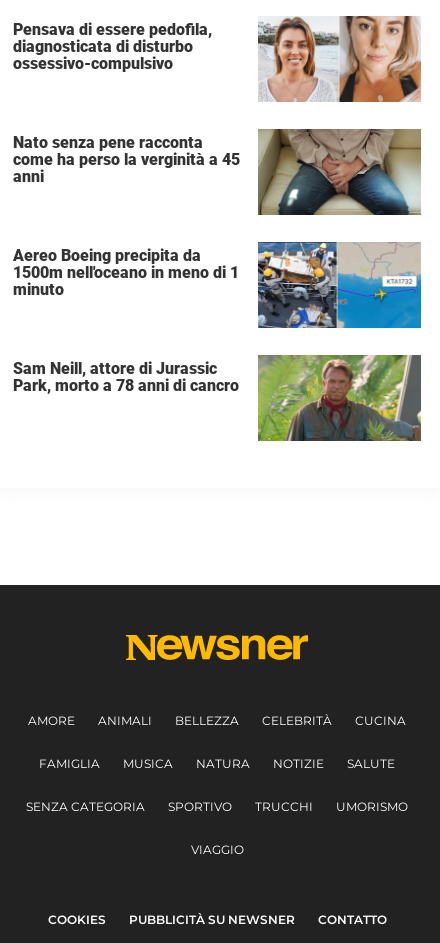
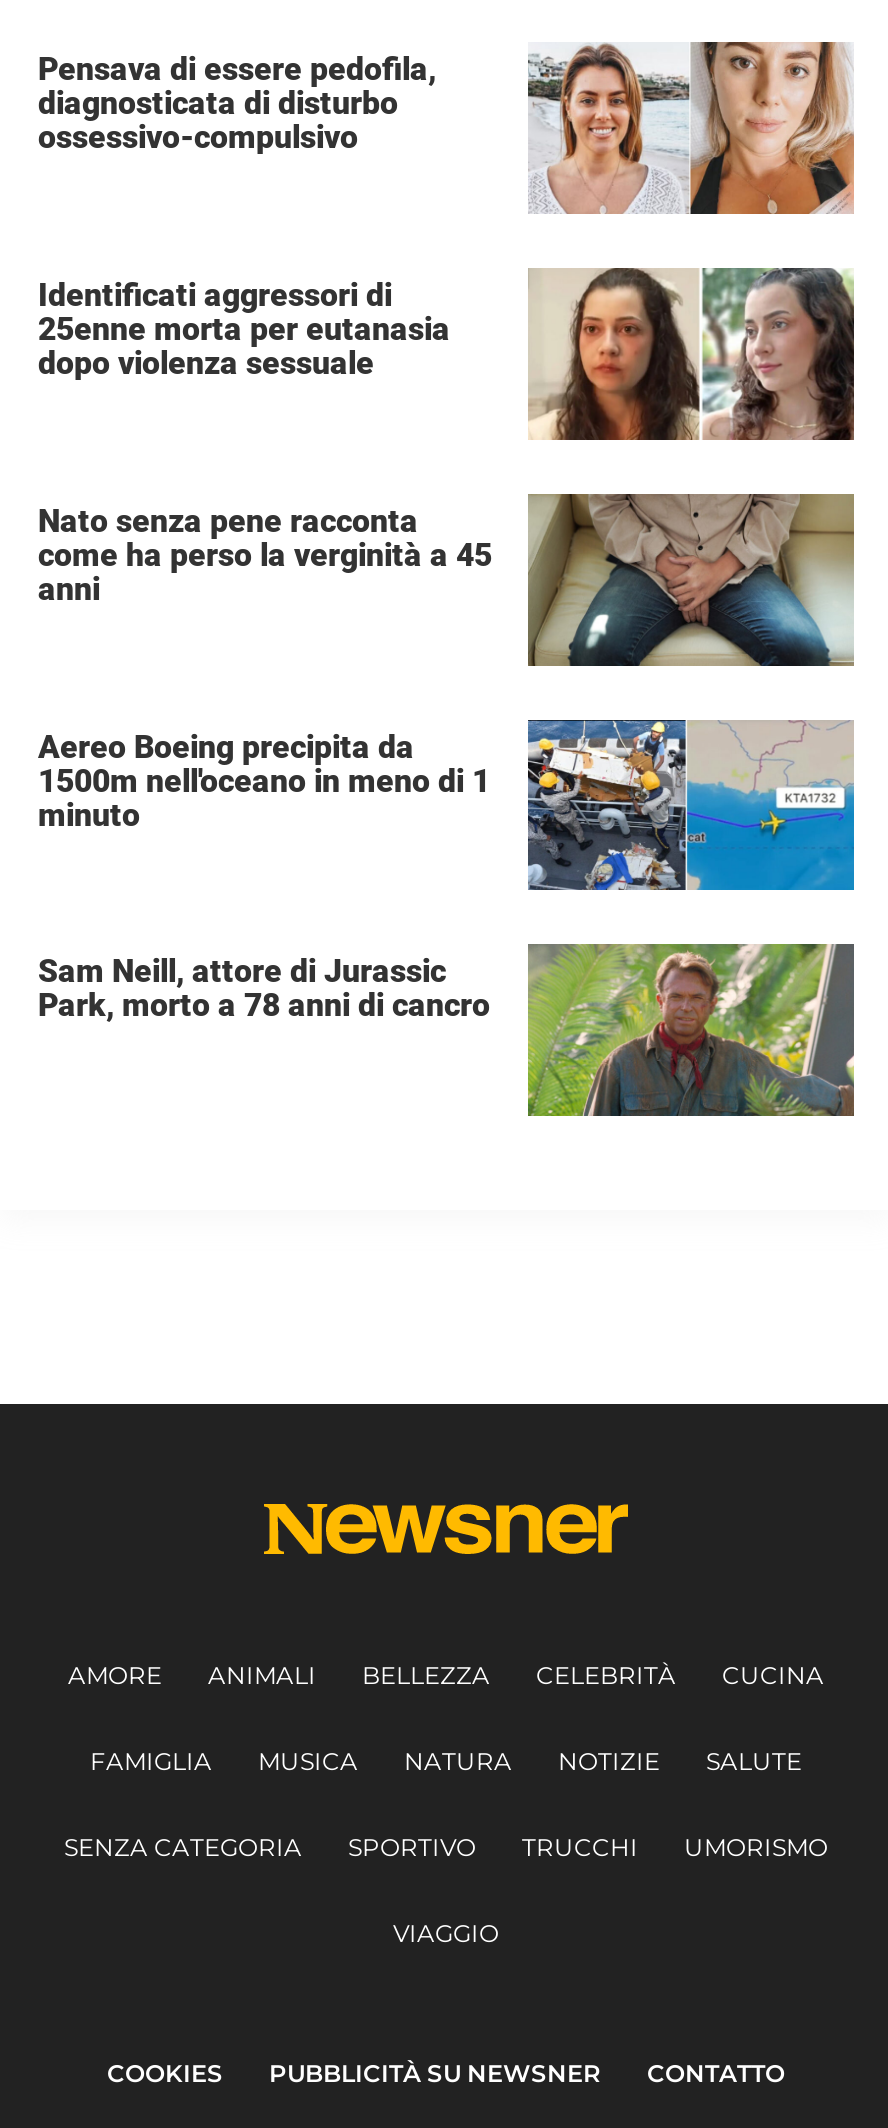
+ [image]
+ Identificati aggressori di
+ 25enne morta per eutanasia
+ dopo violenza sessuale
